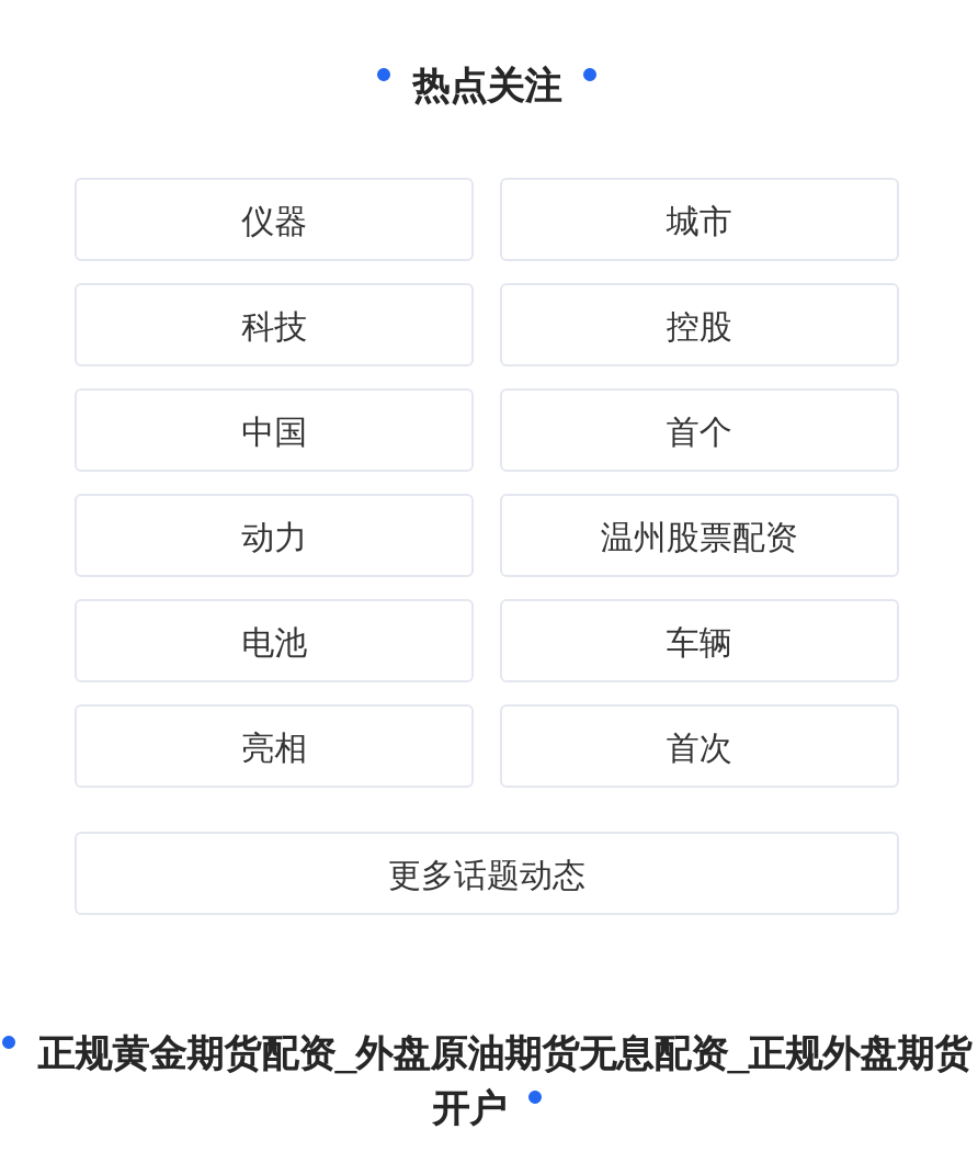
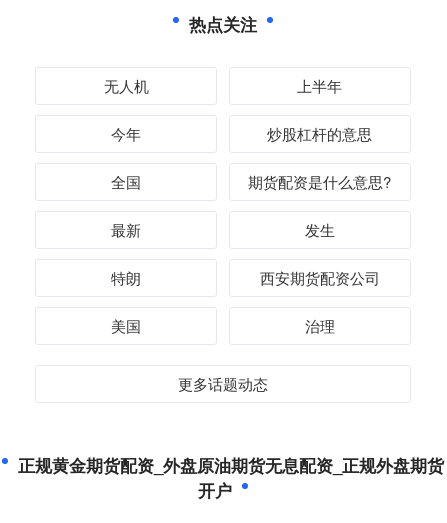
- 仪器
- 城市
+ 无人机
+ 上半年

- 科技
- 控股
+ 今年
+ 炒股杠杆的意思

- 中国
- 首个
+ 全国
+ 期货配资是什么意思?

- 动力
- 温州股票配资
+ 最新
+ 发生

- 电池
- 车辆
+ 特朗
+ 西安期货配资公司

- 亮相
- 首次
+ 美国
+ 治理
